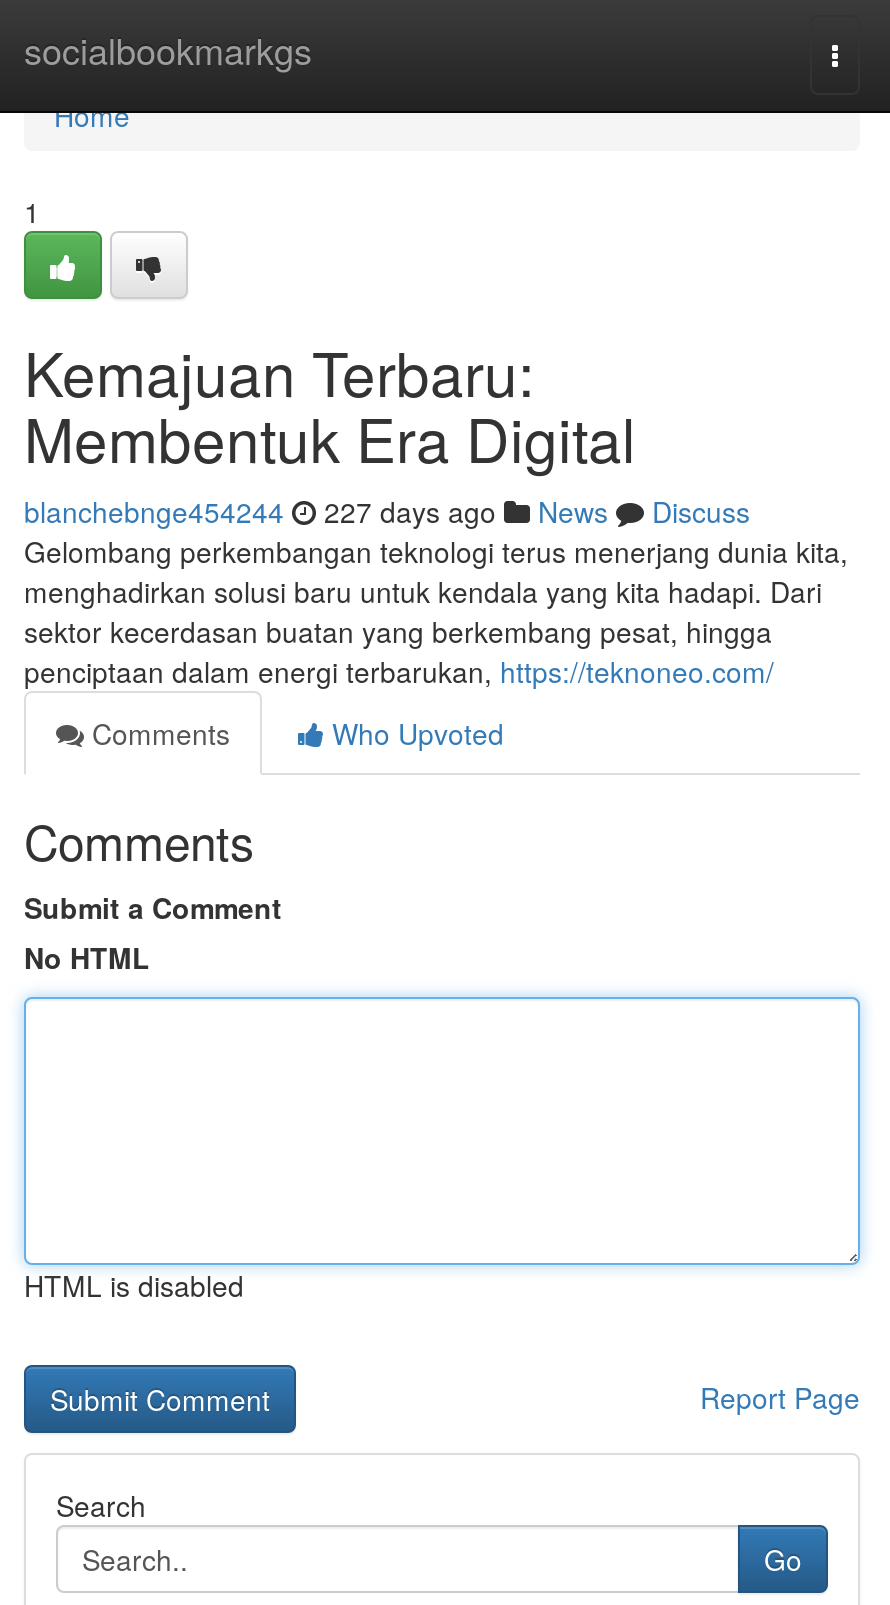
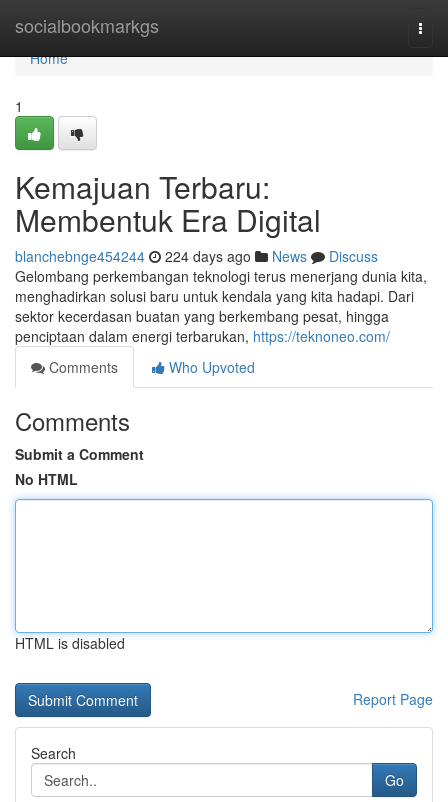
- blanchebnge454244 227 days ago News Discuss
+ blanchebnge454244 224 days ago News Discuss
